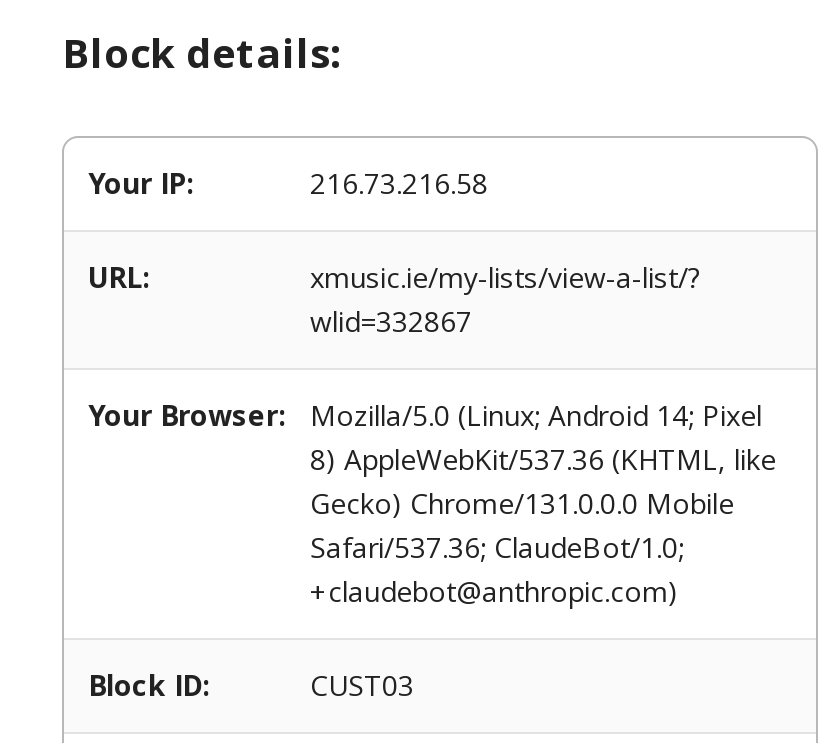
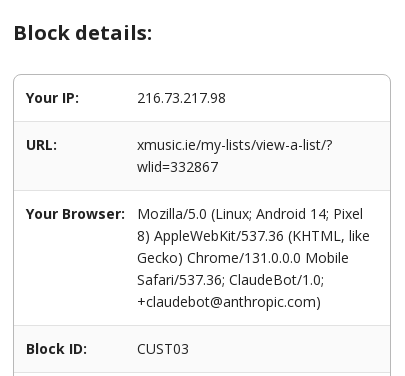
- 216.73.216.58
+ 216.73.217.98
